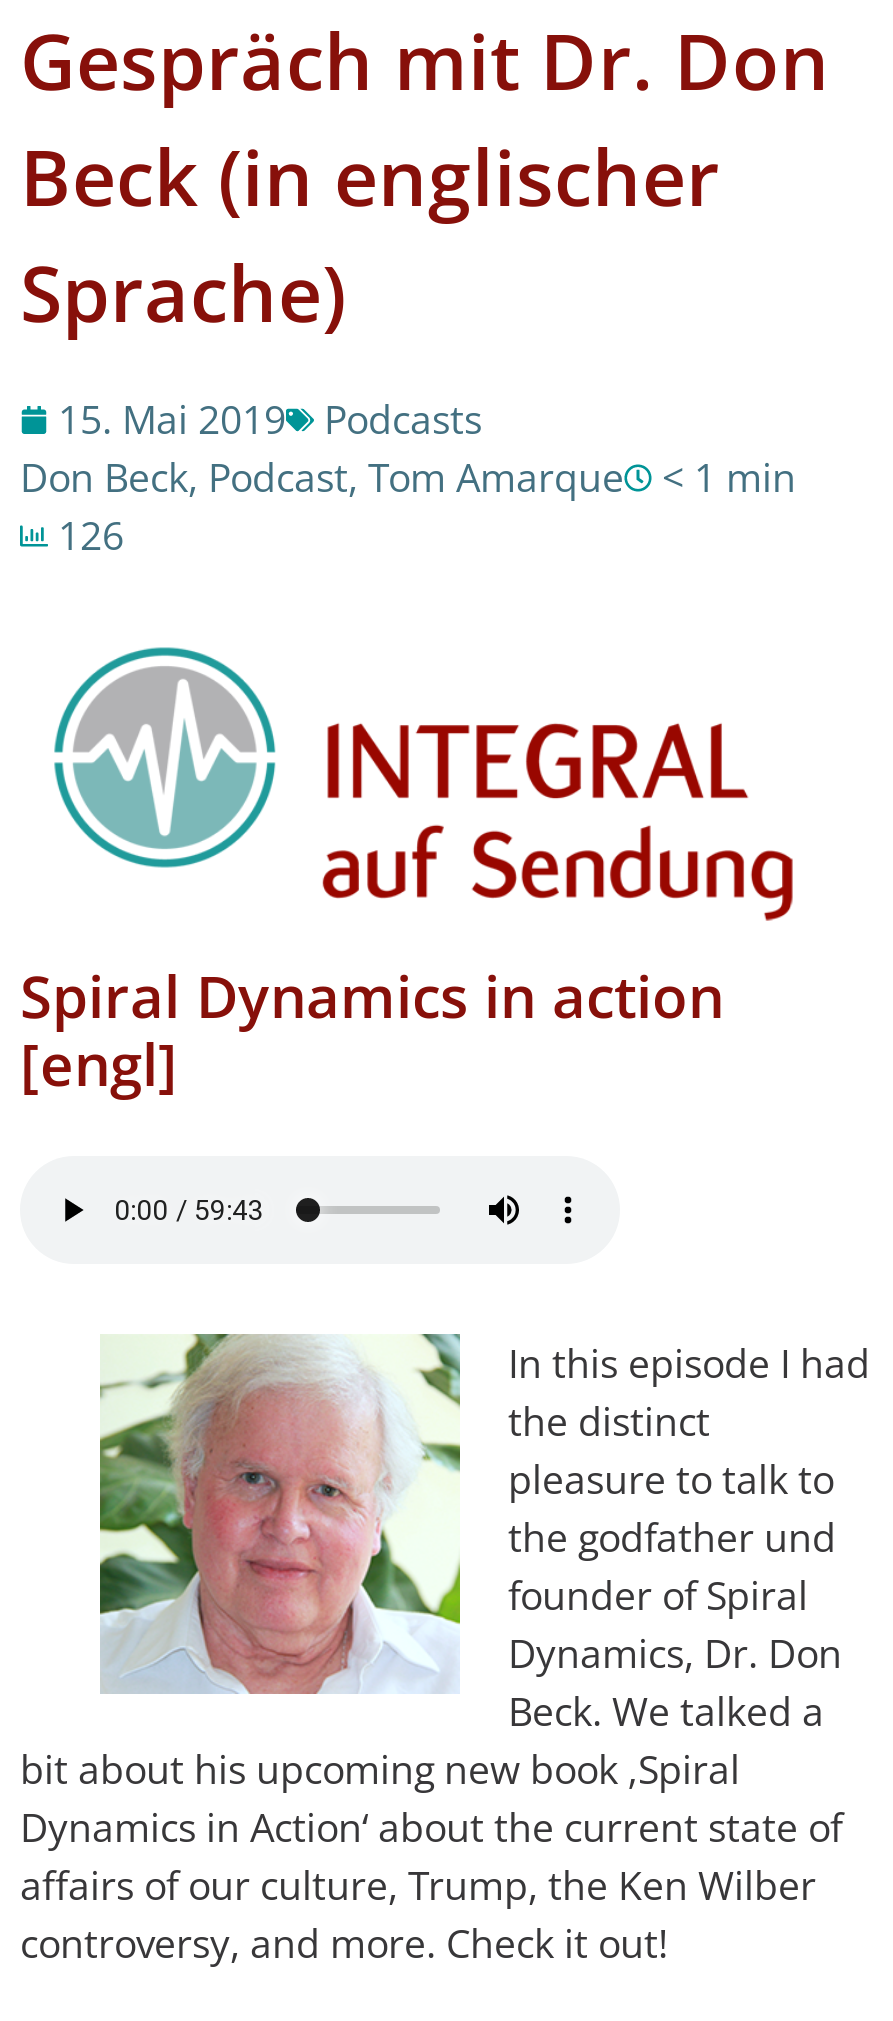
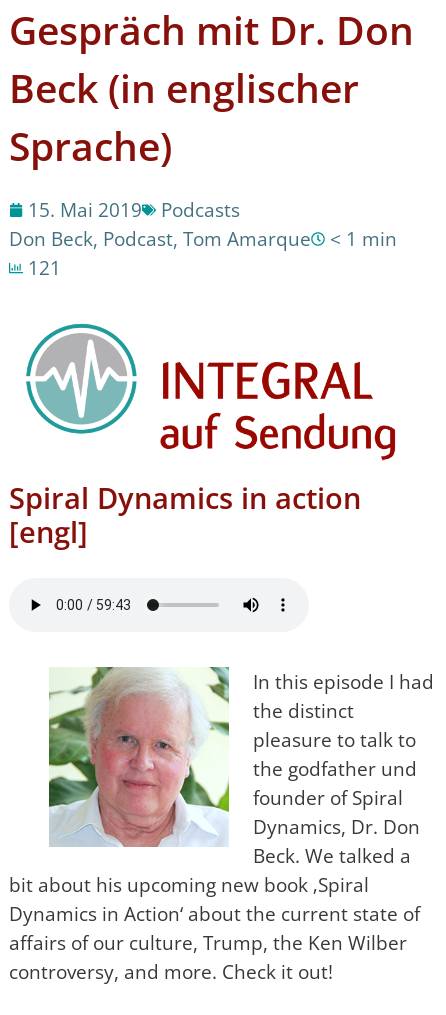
- 126
+ 121
